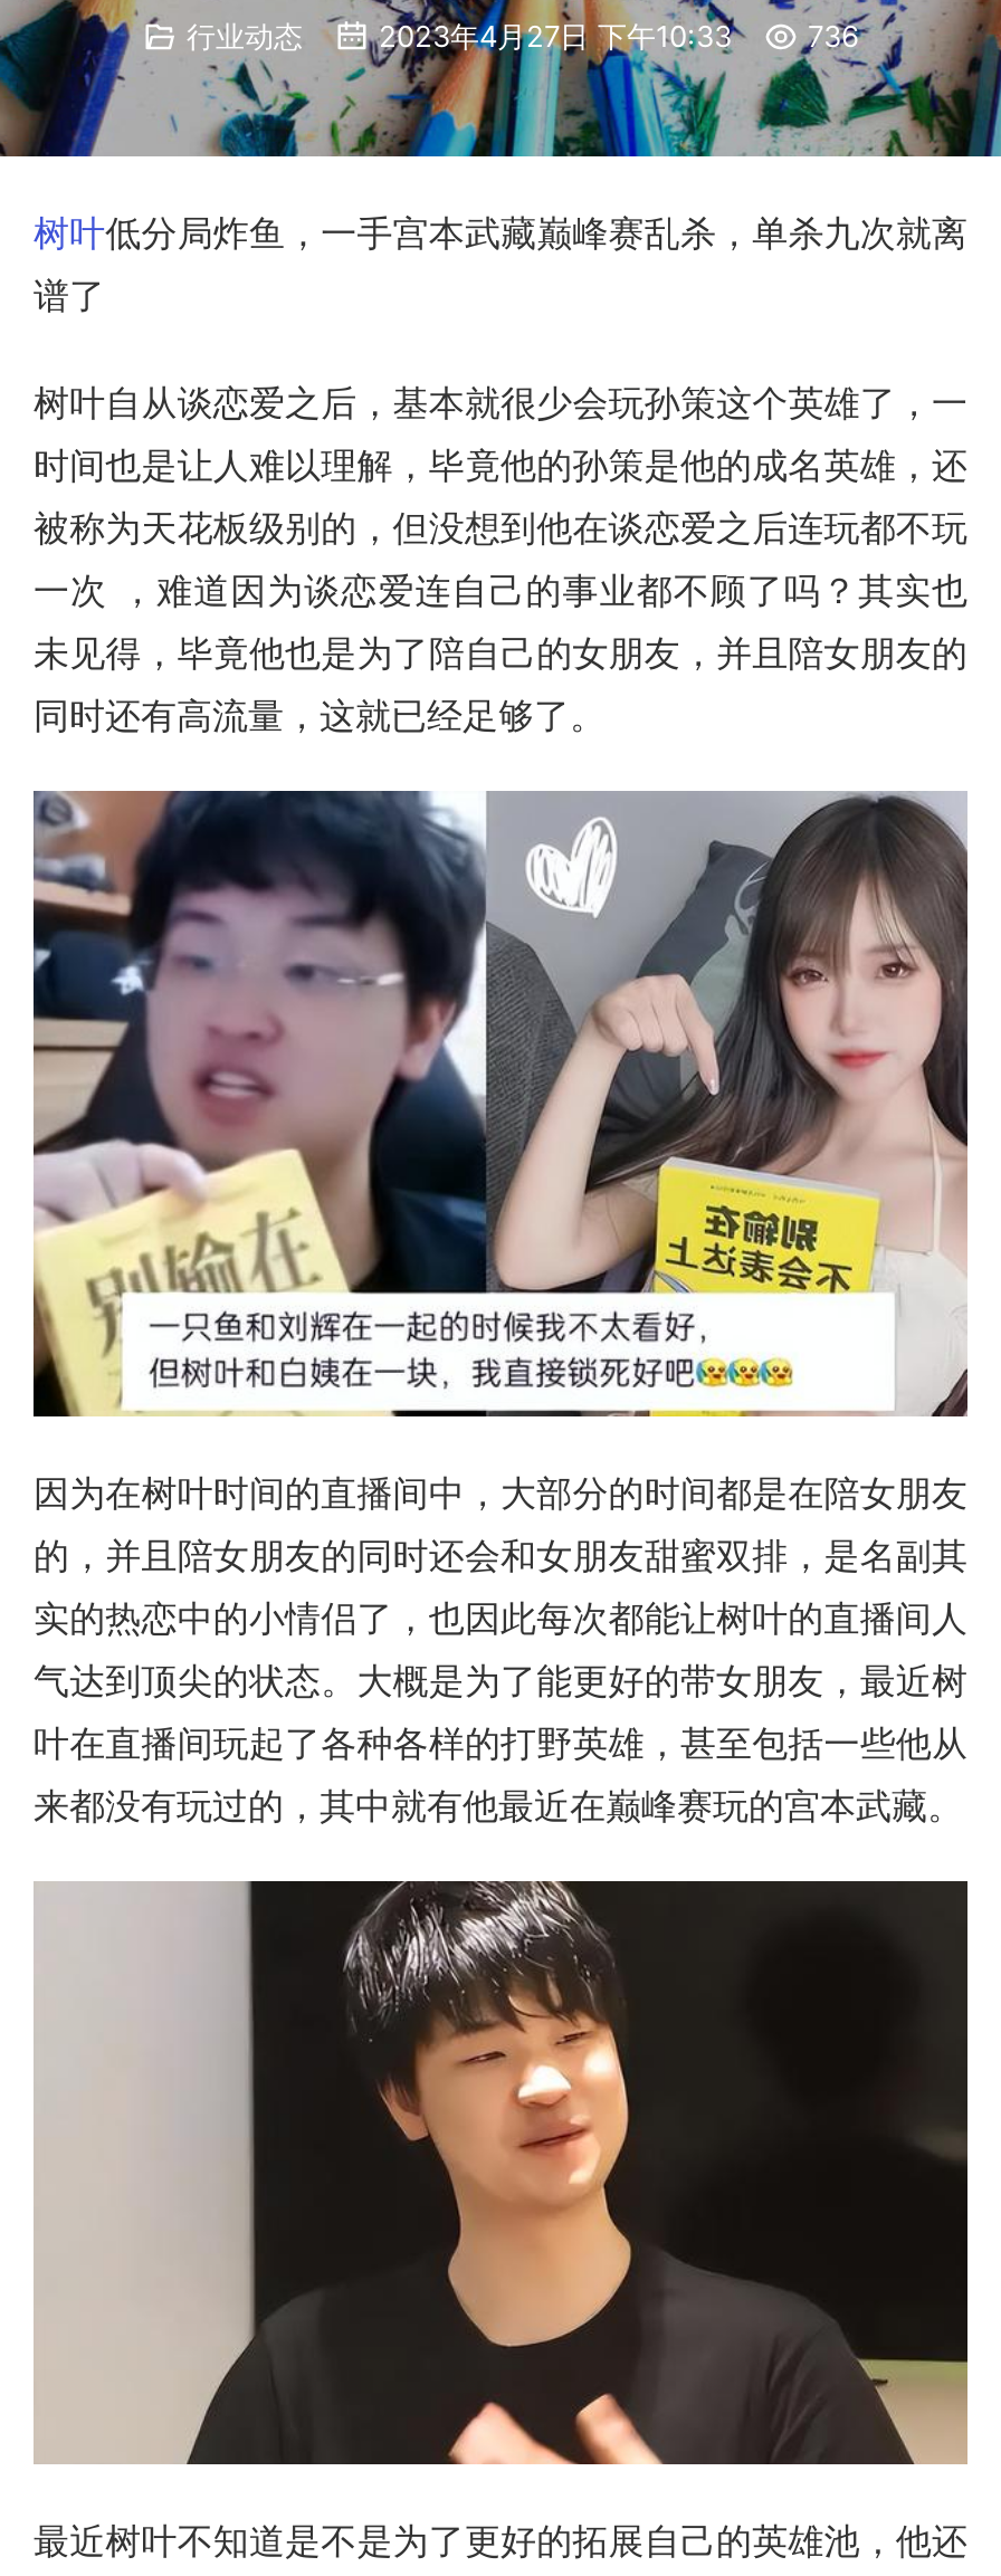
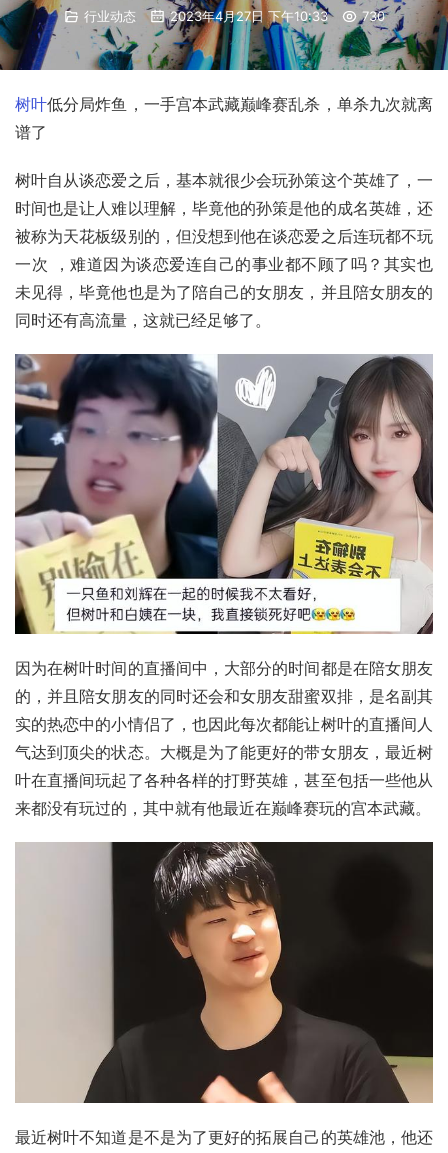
- 736
+ 730
